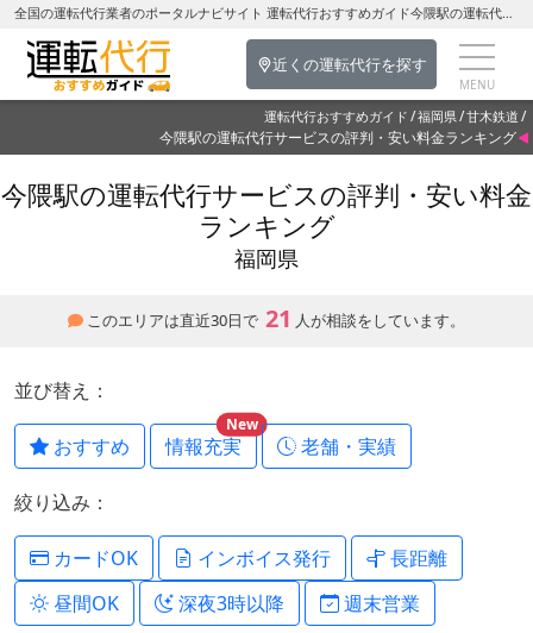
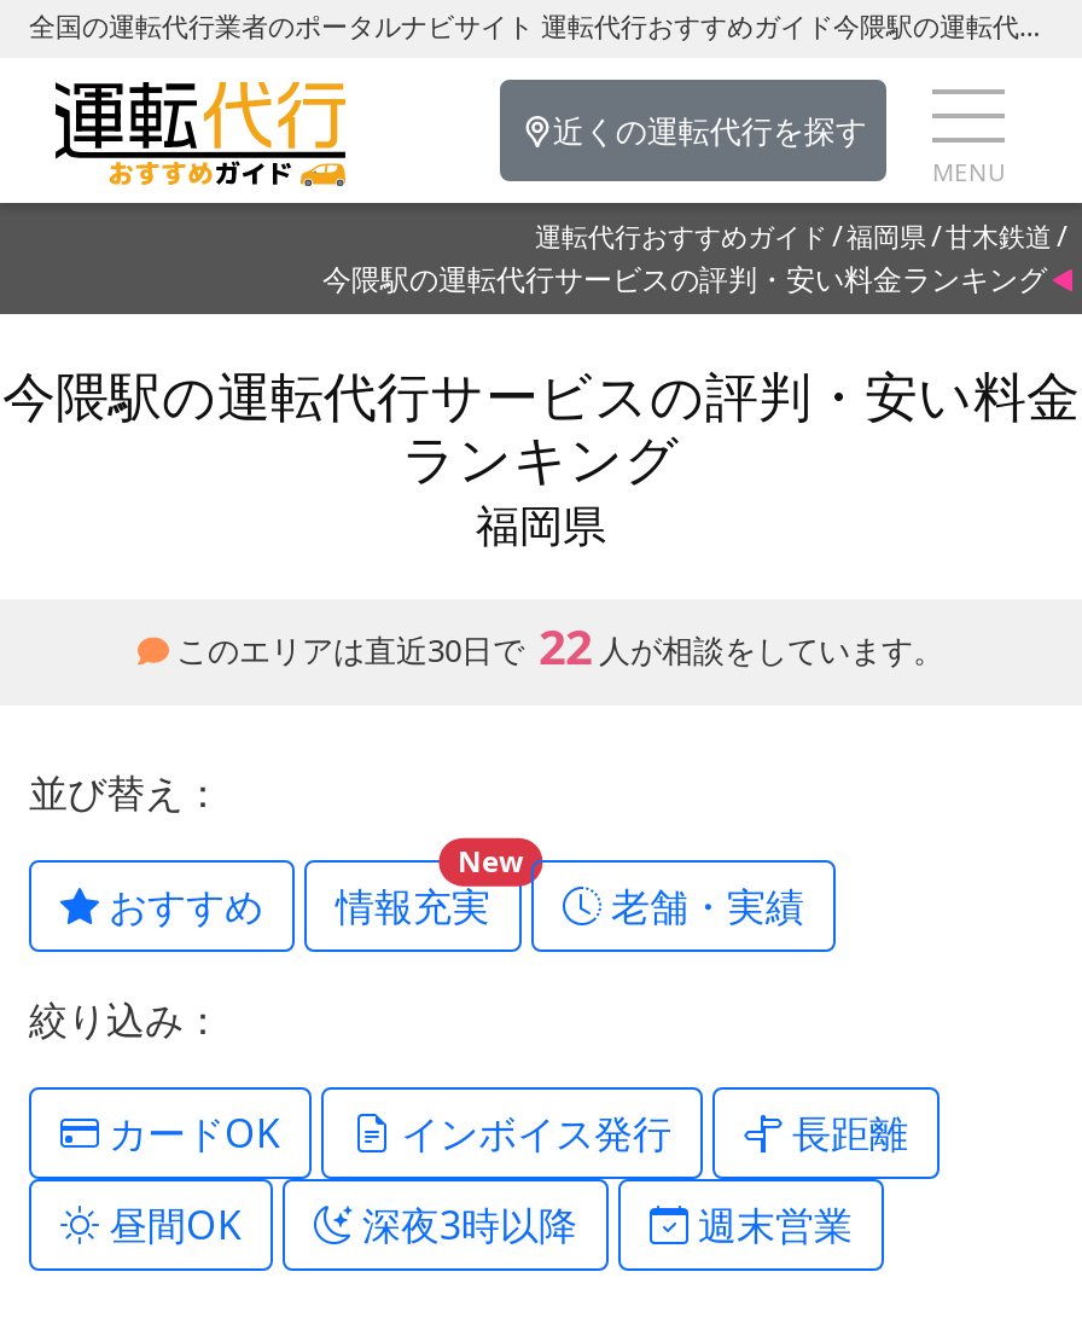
- このエリアは直近30日で 21 人が相談をしています。
+ このエリアは直近30日で 22 人が相談をしています。
